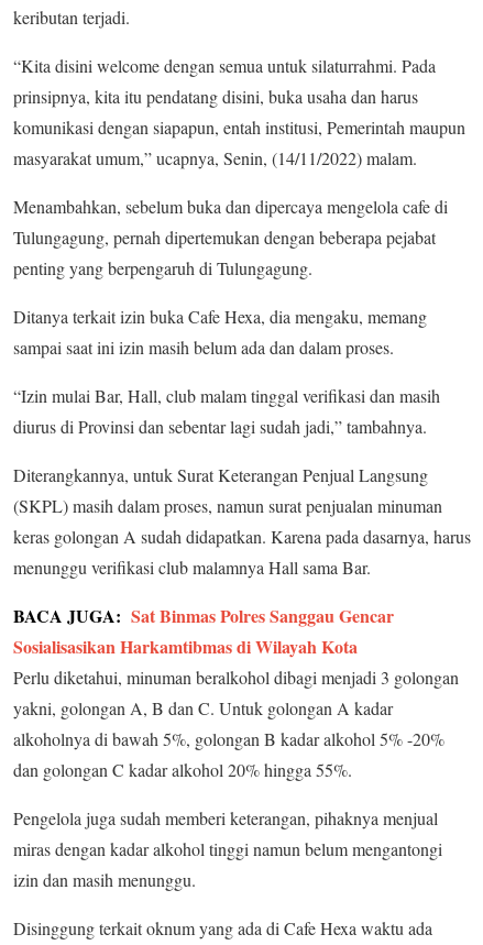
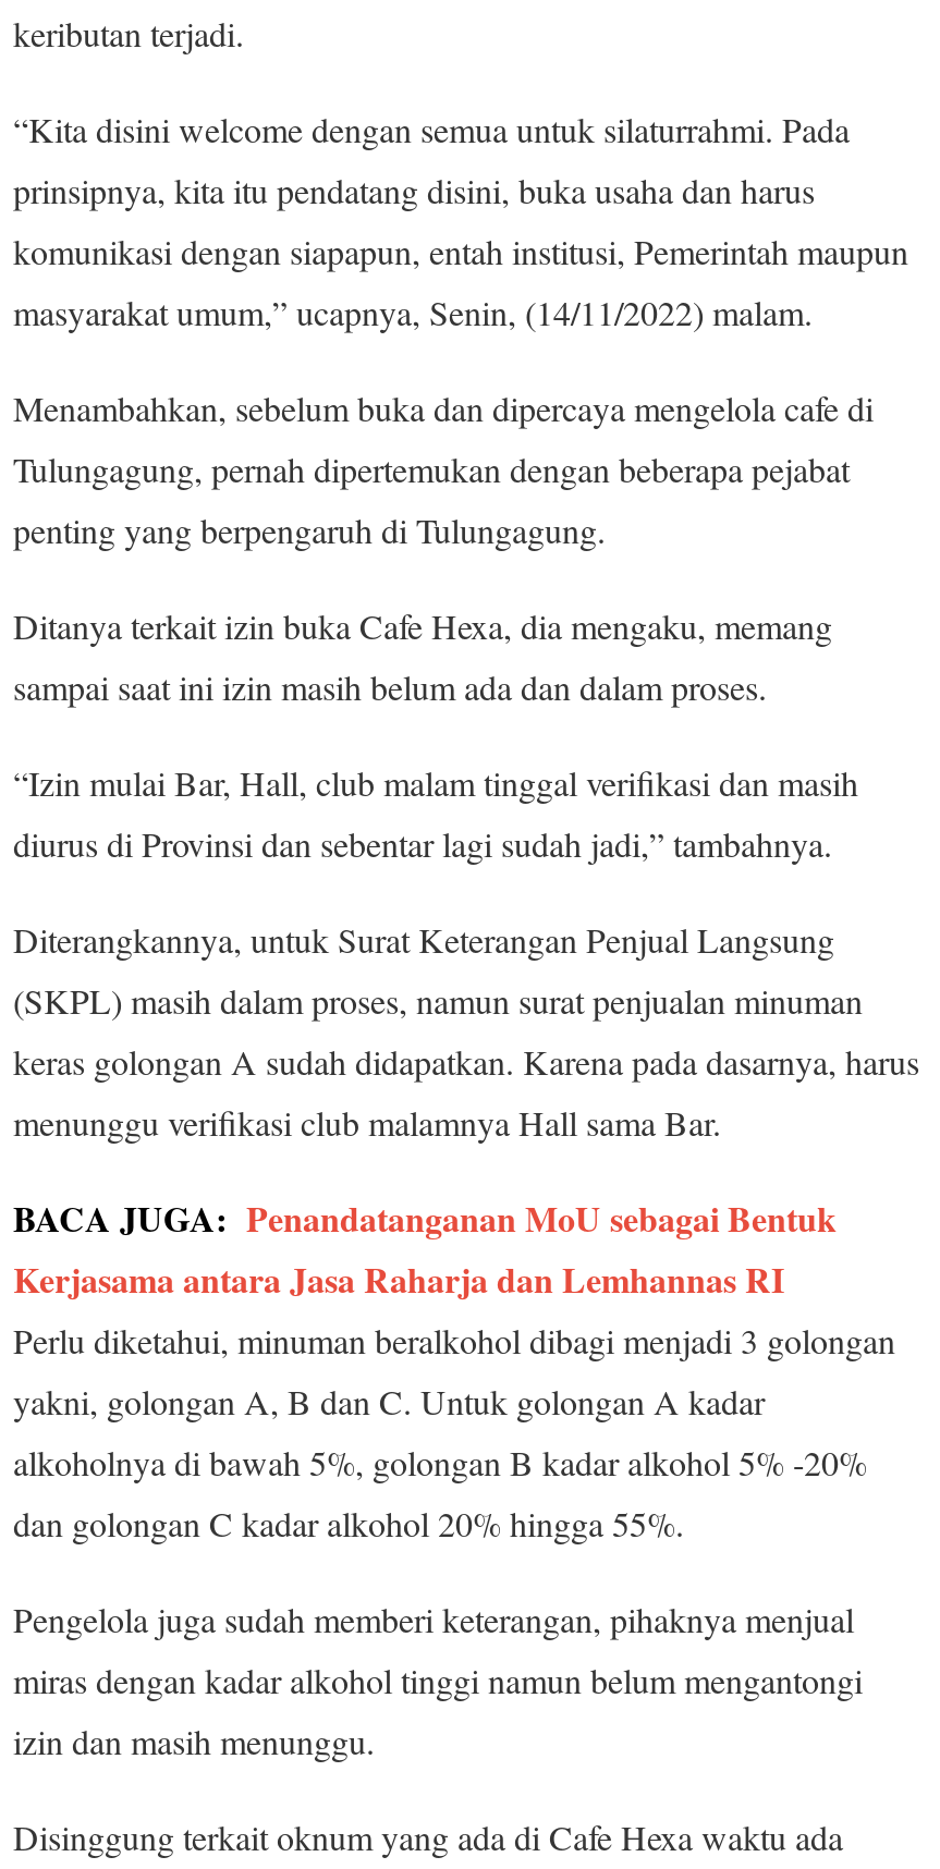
- BACA JUGA: Sat Binmas Polres Sanggau Gencar
- Sosialisasikan Harkamtibmas di Wilayah Kota
+ BACA JUGA: Penandatanganan MoU sebagai Bentuk
+ Kerjasama antara Jasa Raharja dan Lemhannas RI
